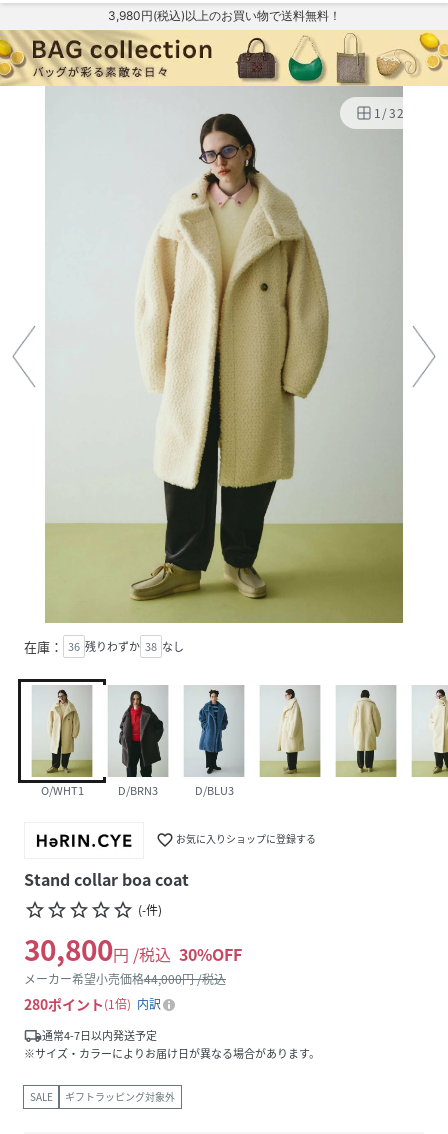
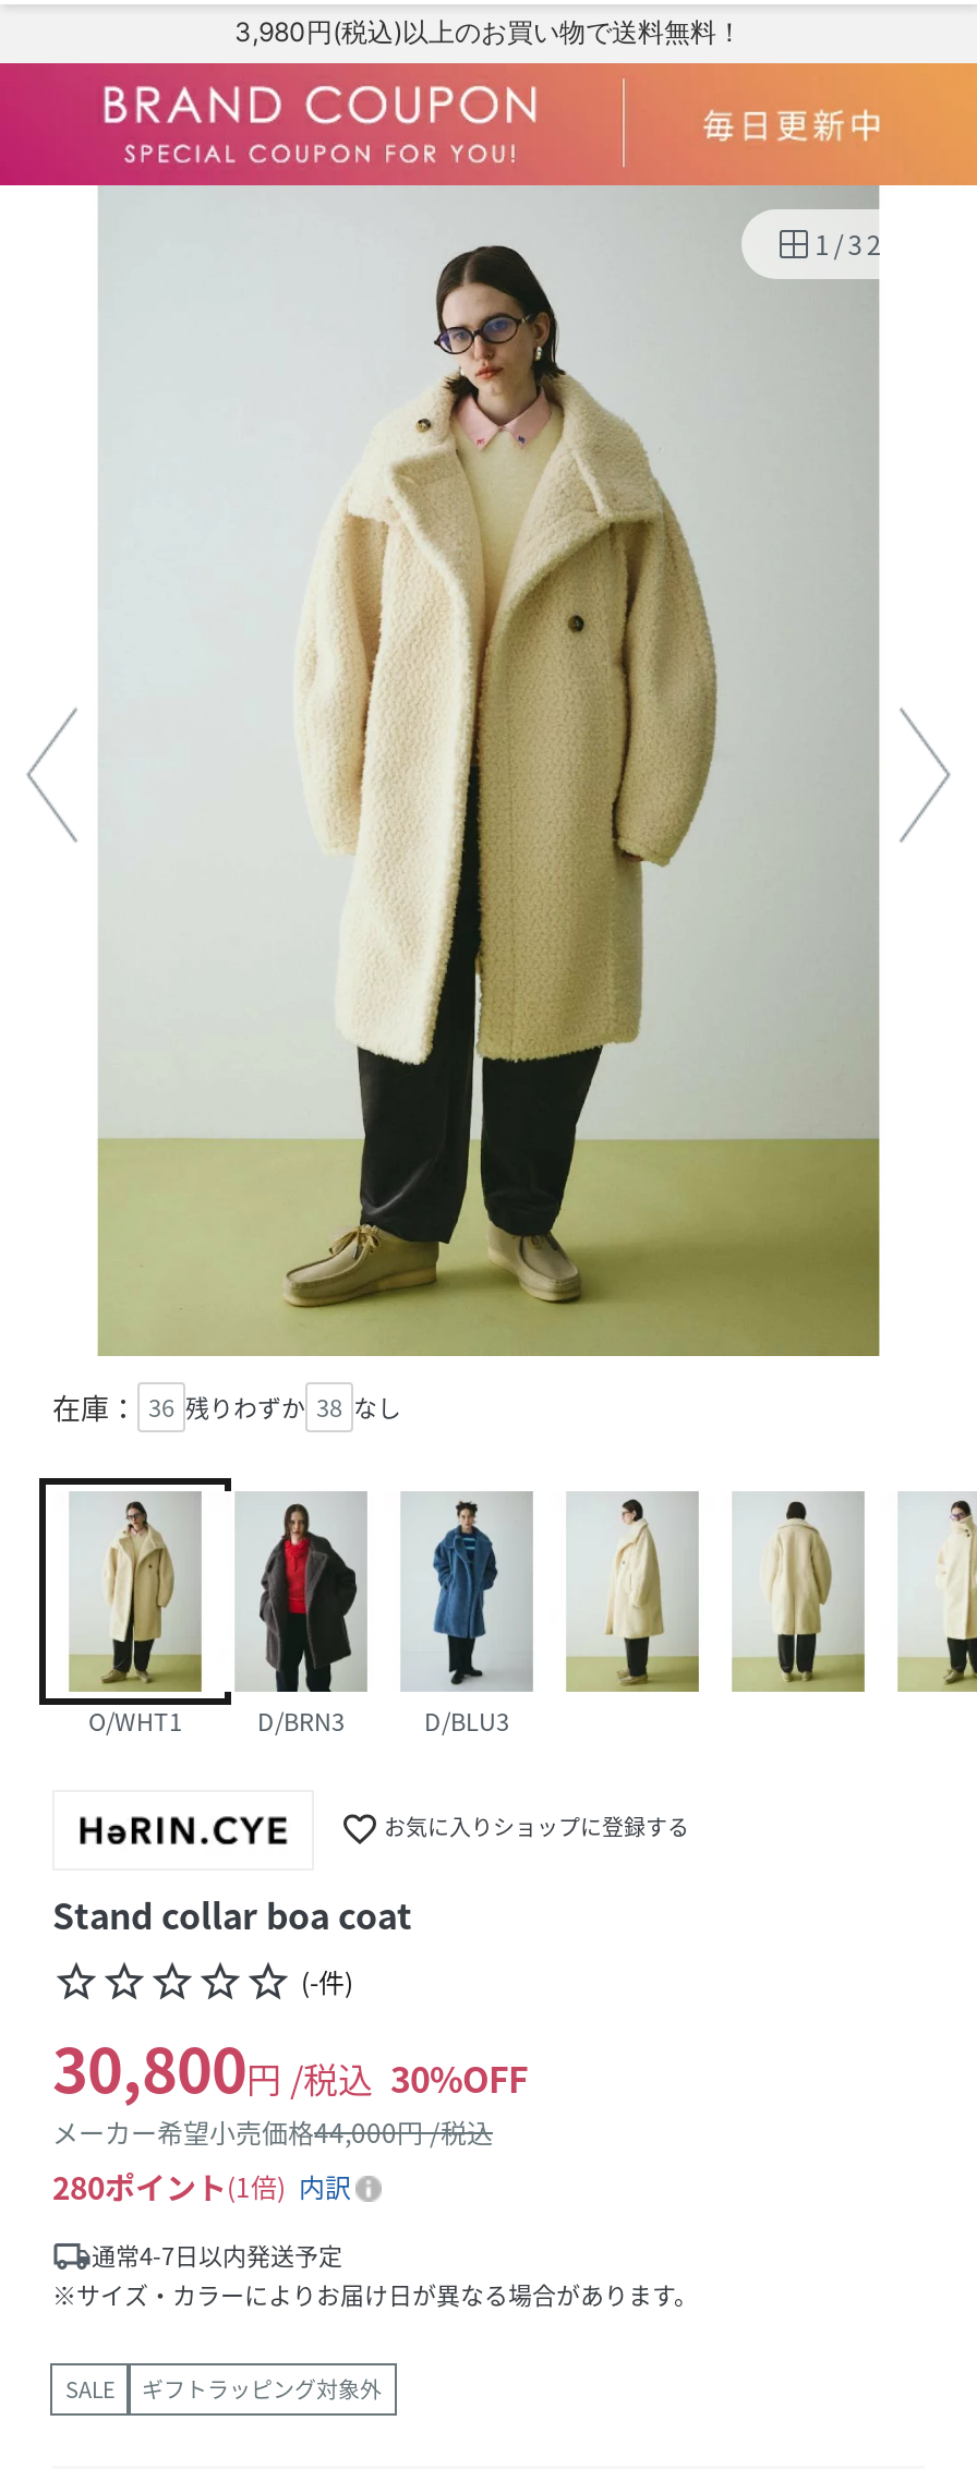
- [image]
+ [image]
